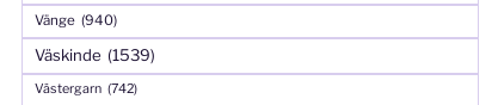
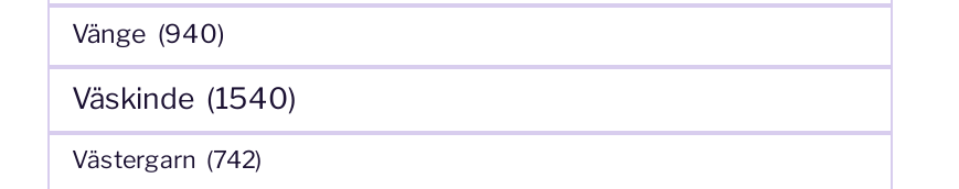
- Väskinde (1539)
+ Väskinde (1540)
